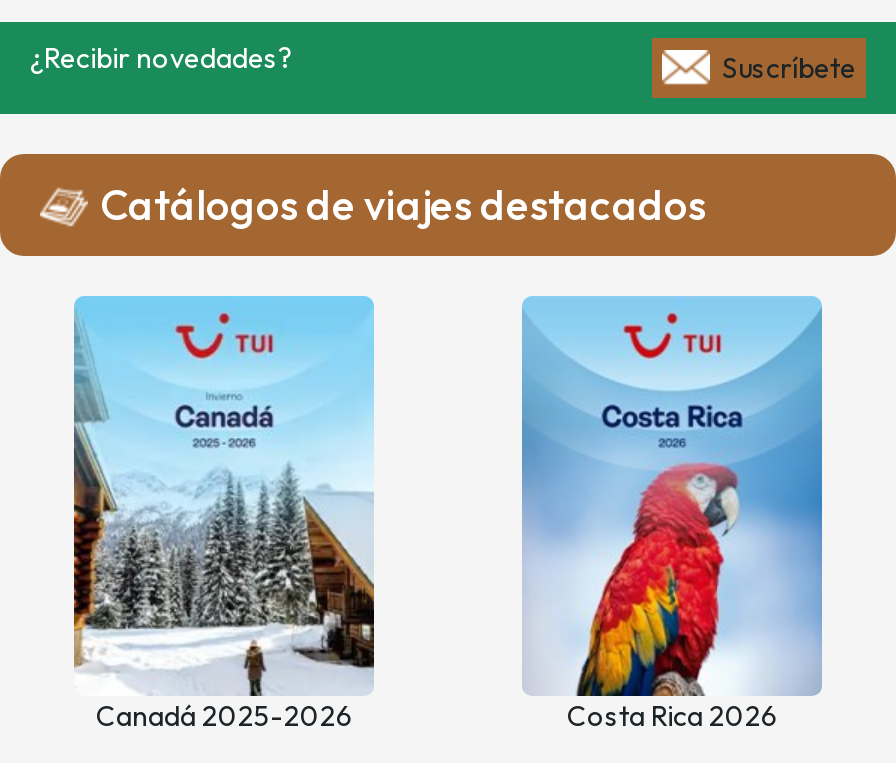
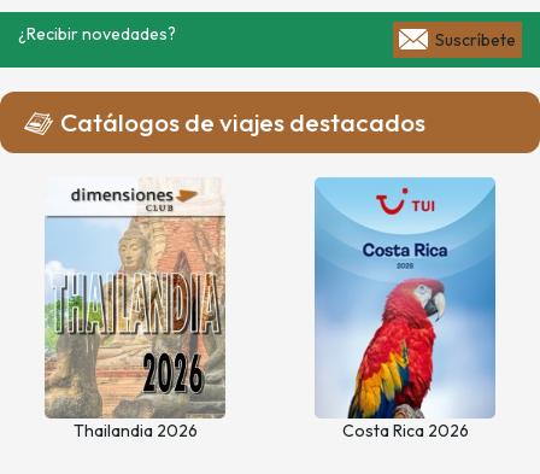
- [image]
- Canadá 2025-2026
+ [image]
+ Thailandia 2026
